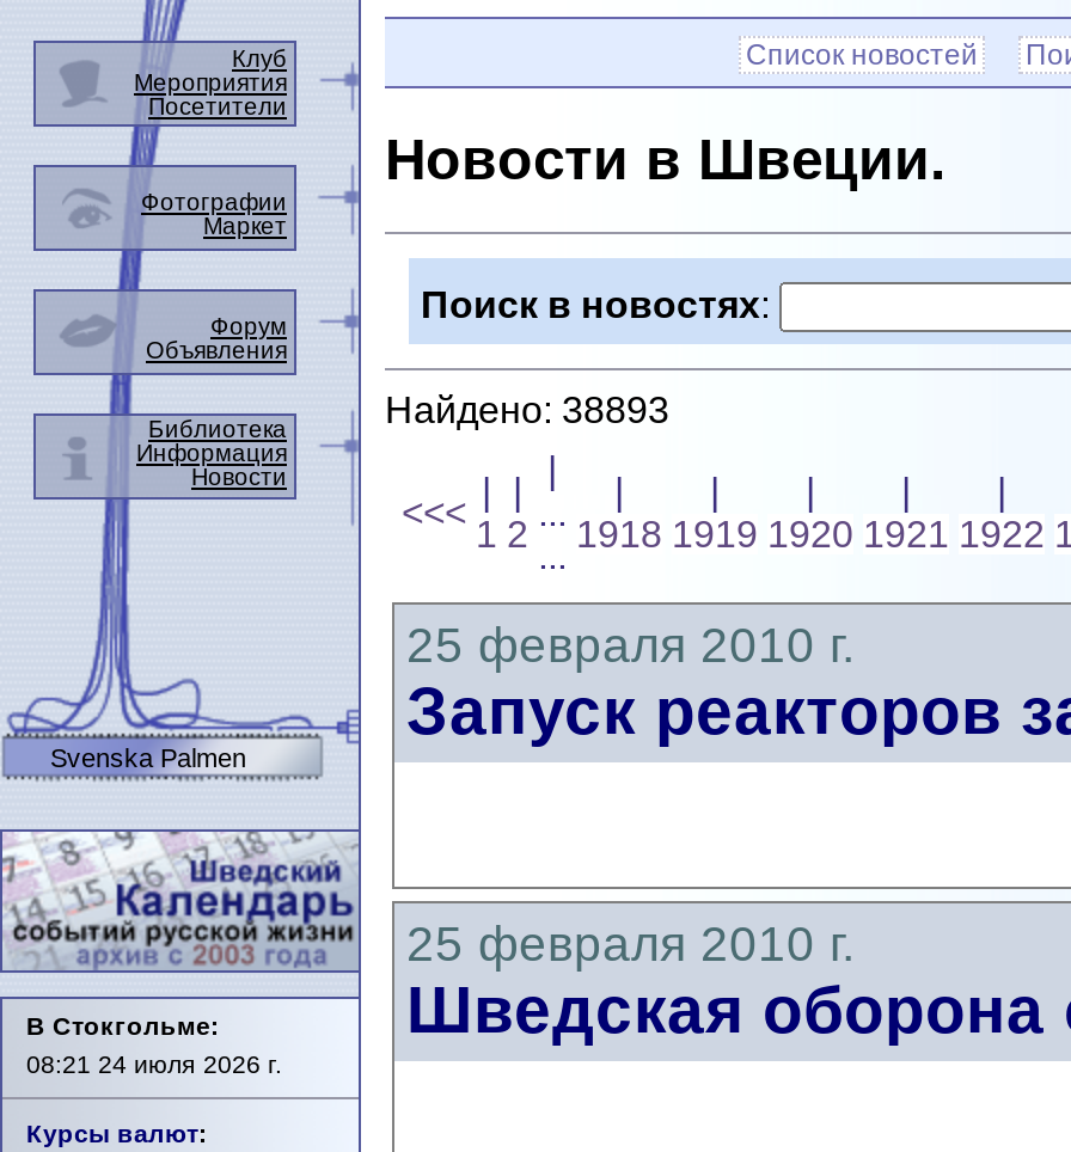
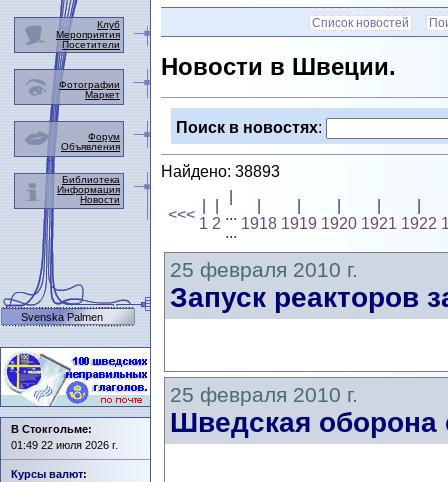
- [image]
- 08:21 24 июля 2026 г.
+ [image]
+ 01:49 22 июля 2026 г.
